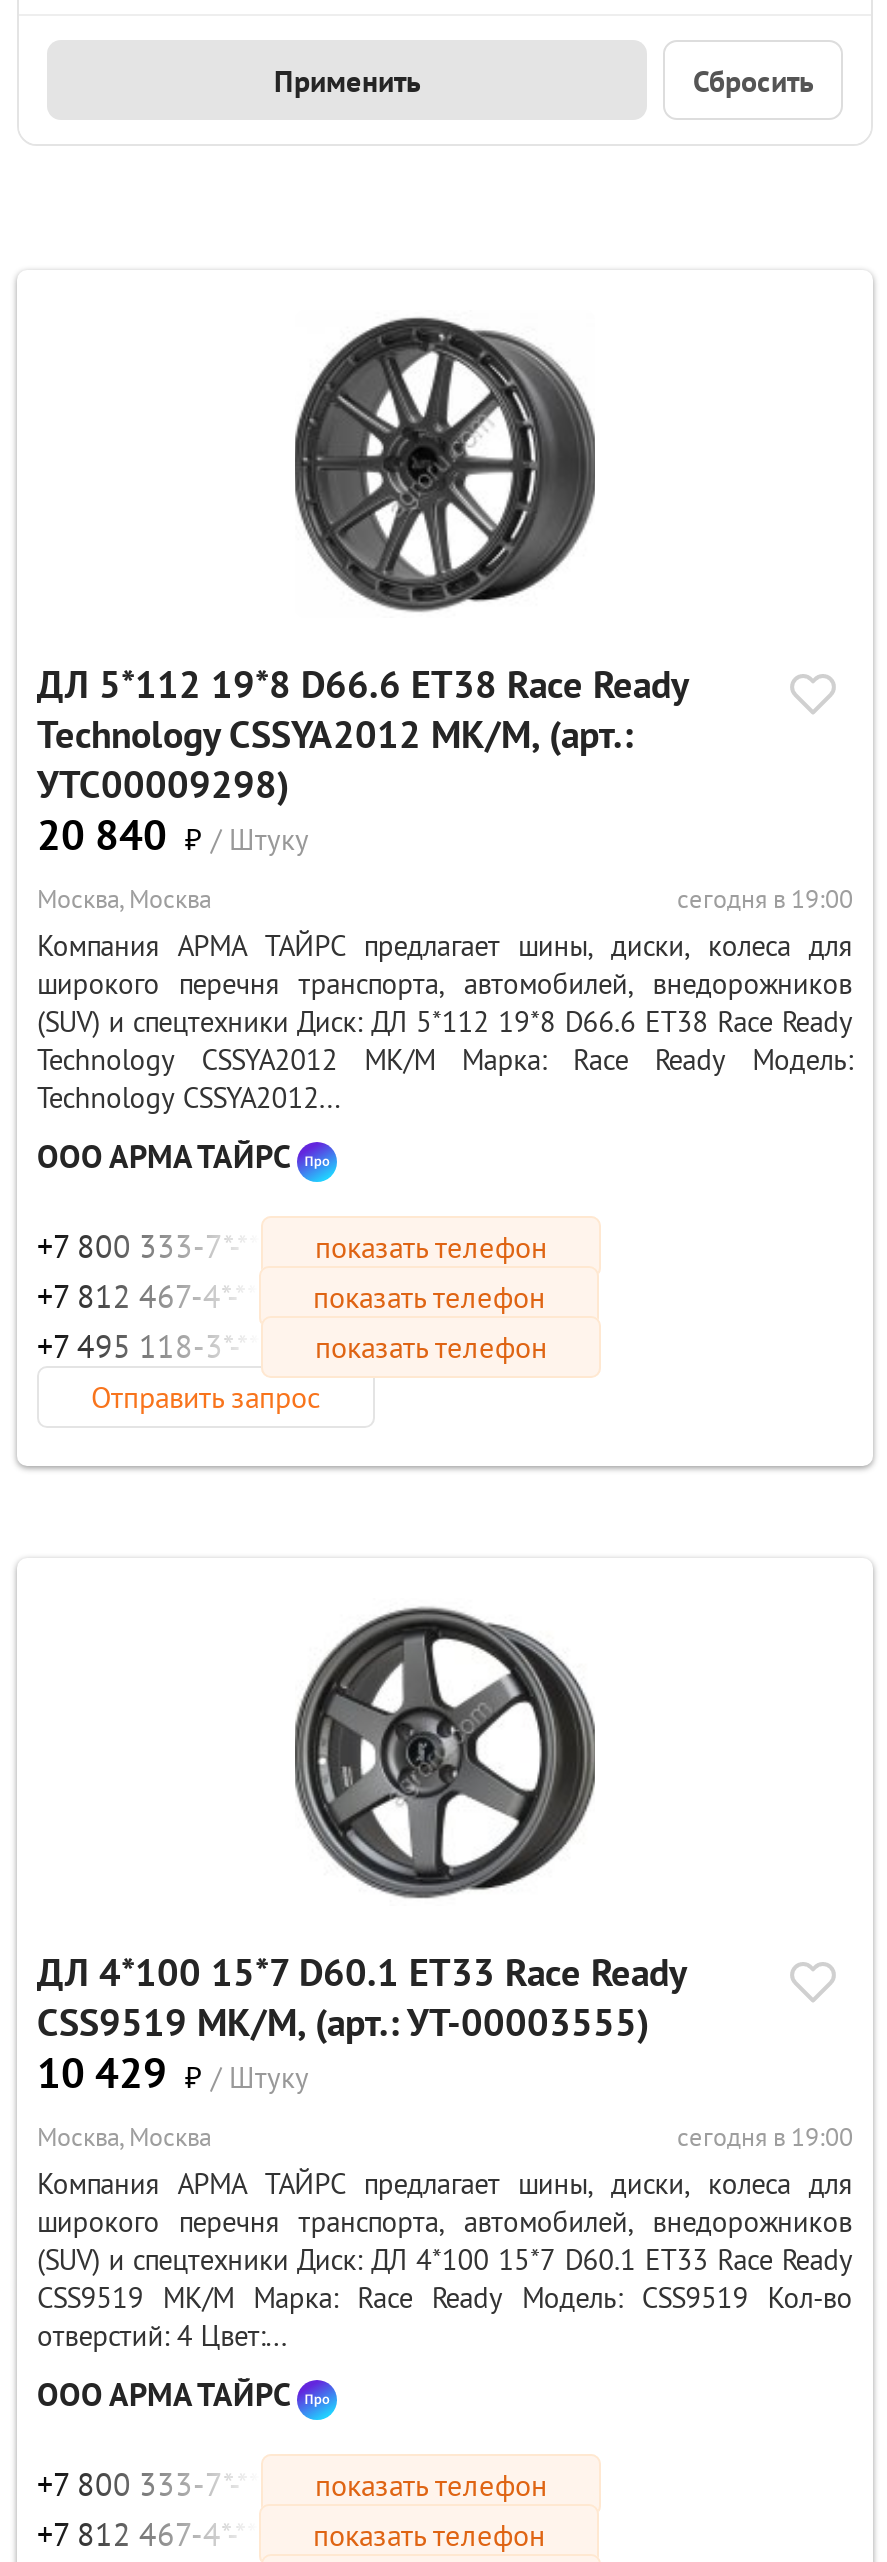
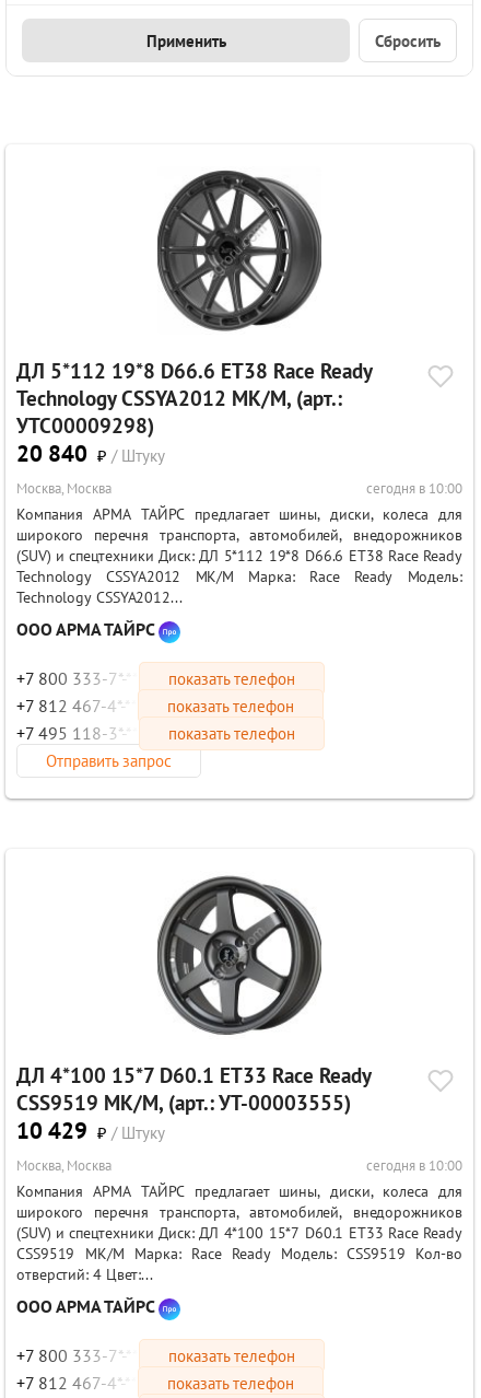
- сегодня в 19:00
+ сегодня в 10:00

- сегодня в 19:00
+ сегодня в 10:00
